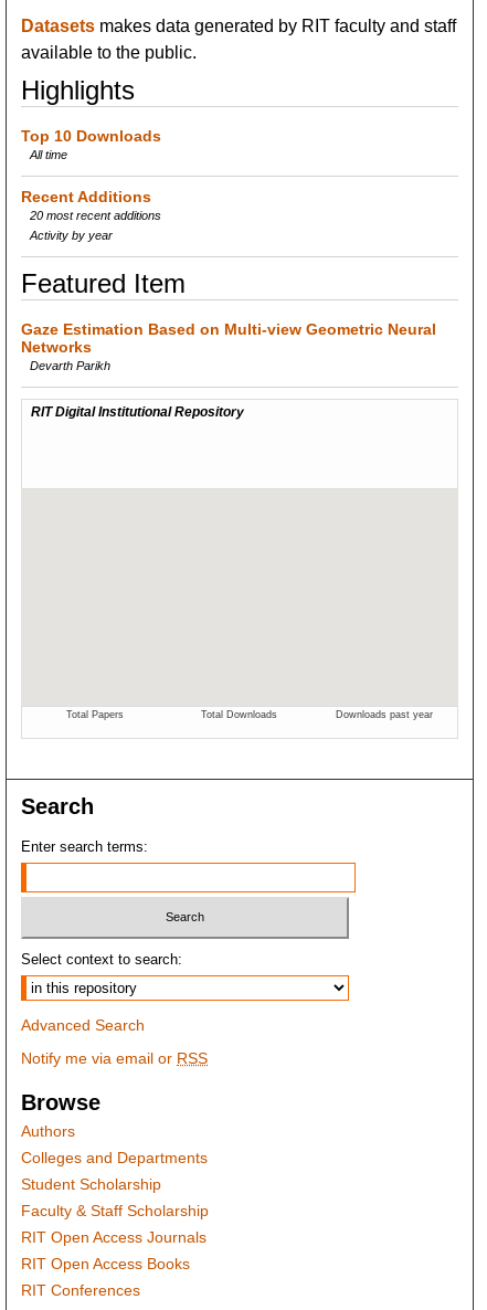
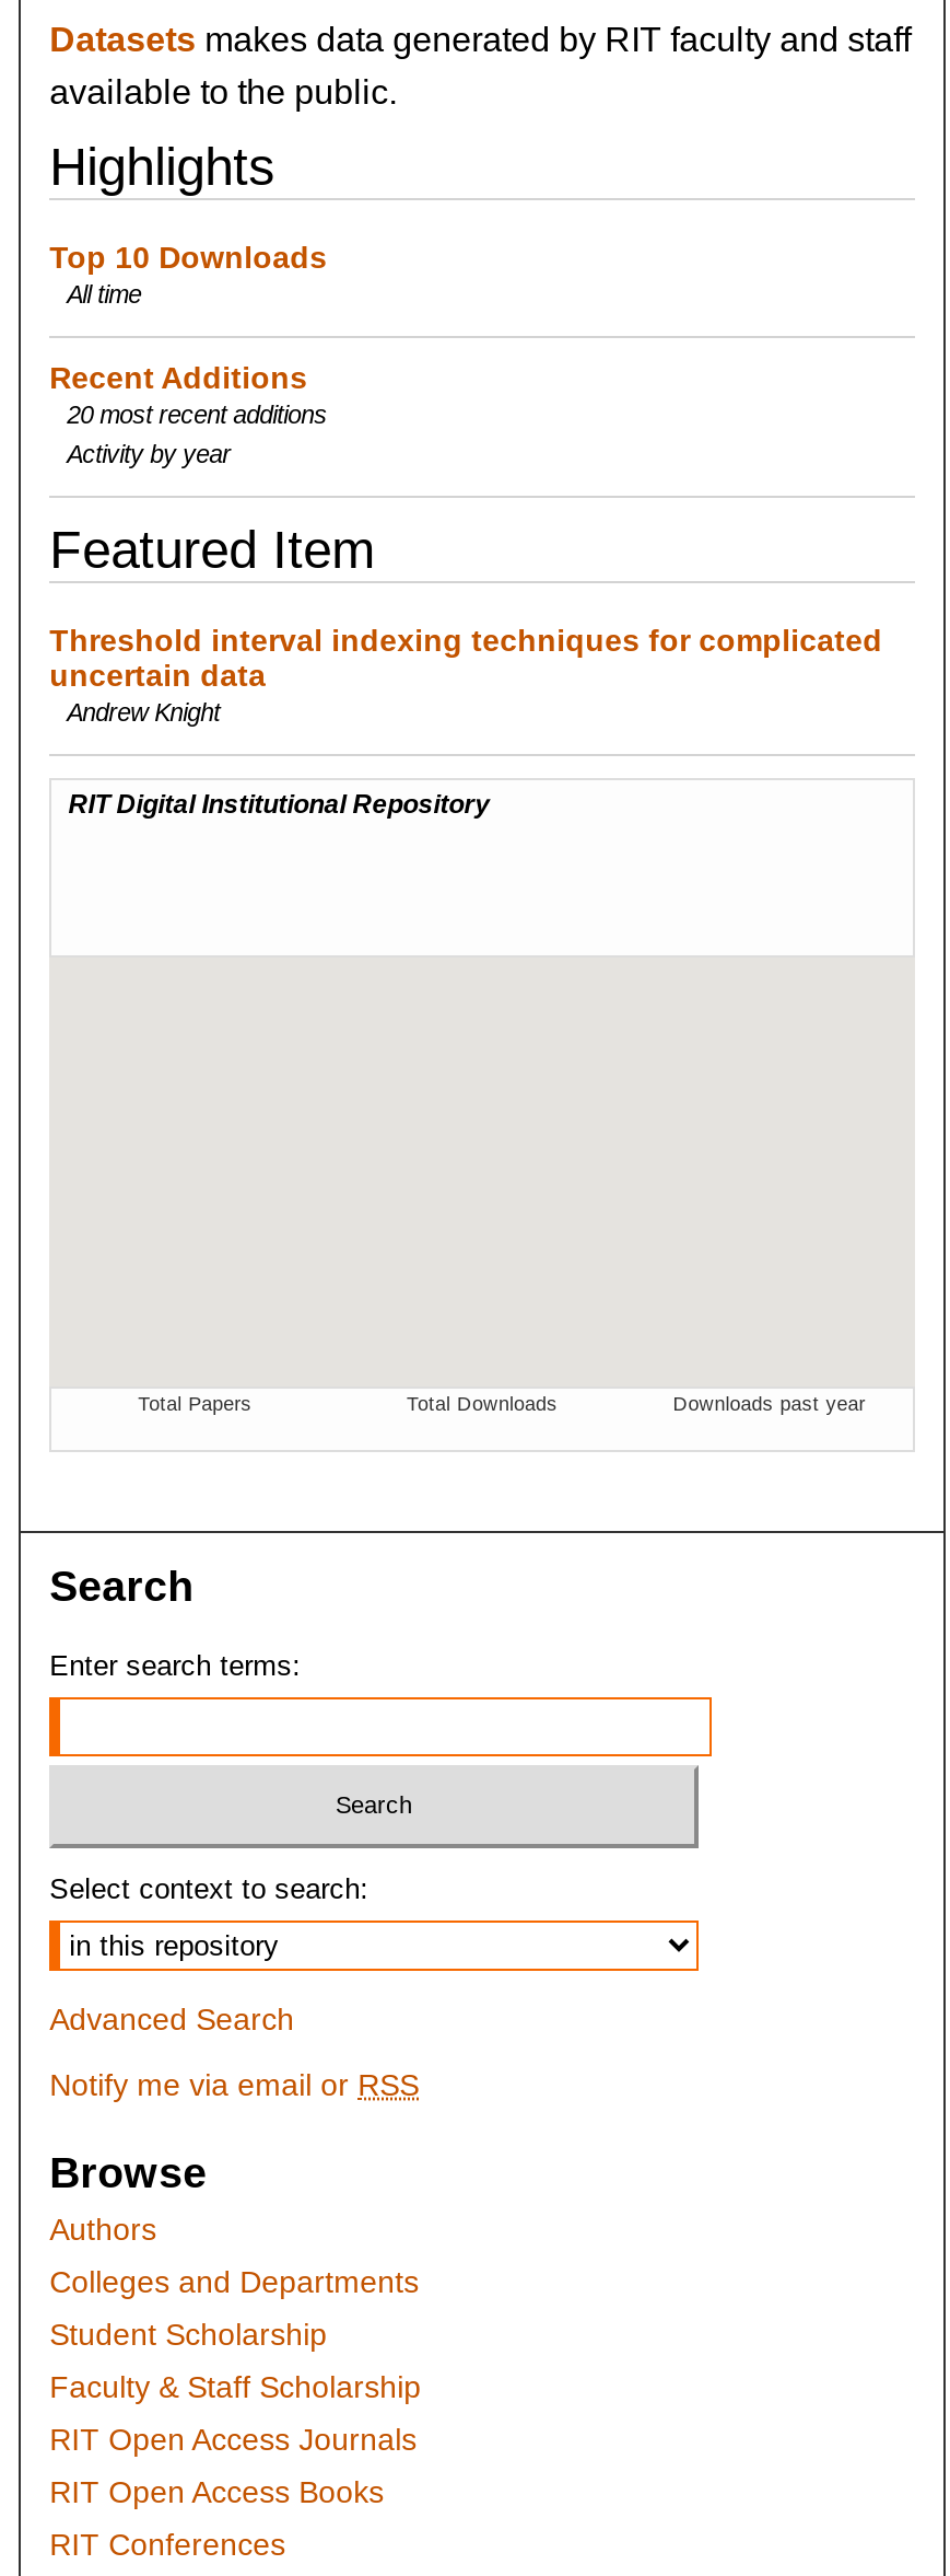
- Gaze Estimation Based on Multi-view Geometric Neural
- Networks
- Devarth Parikh
+ Threshold interval indexing techniques for complicated
+ uncertain data
+ Andrew Knight
